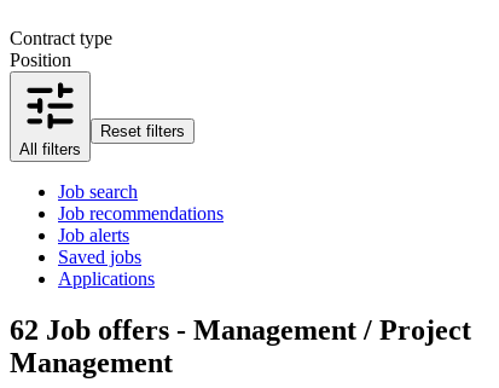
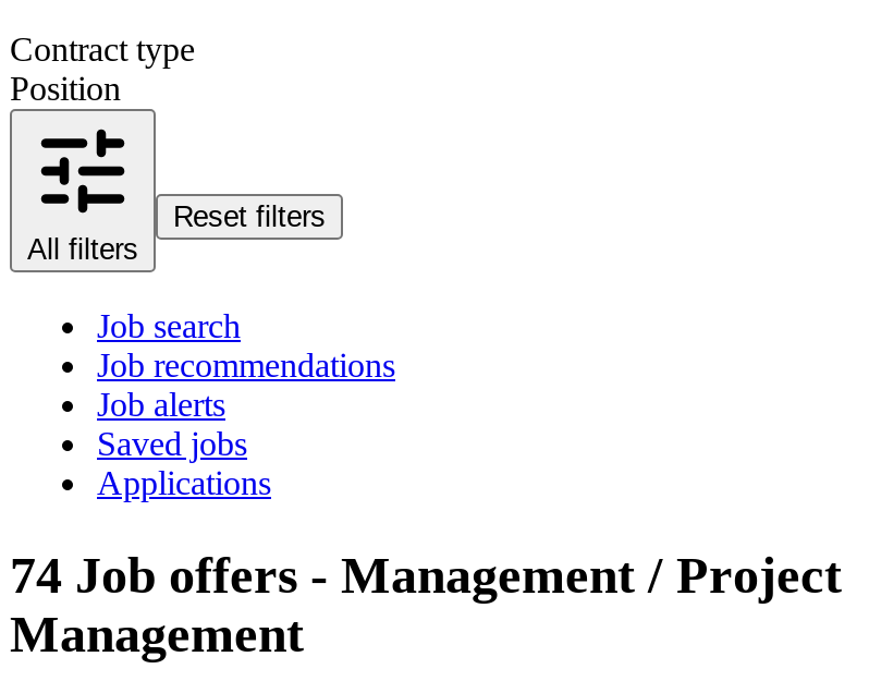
- 62 Job offers - Management / Project
+ 74 Job offers - Management / Project
